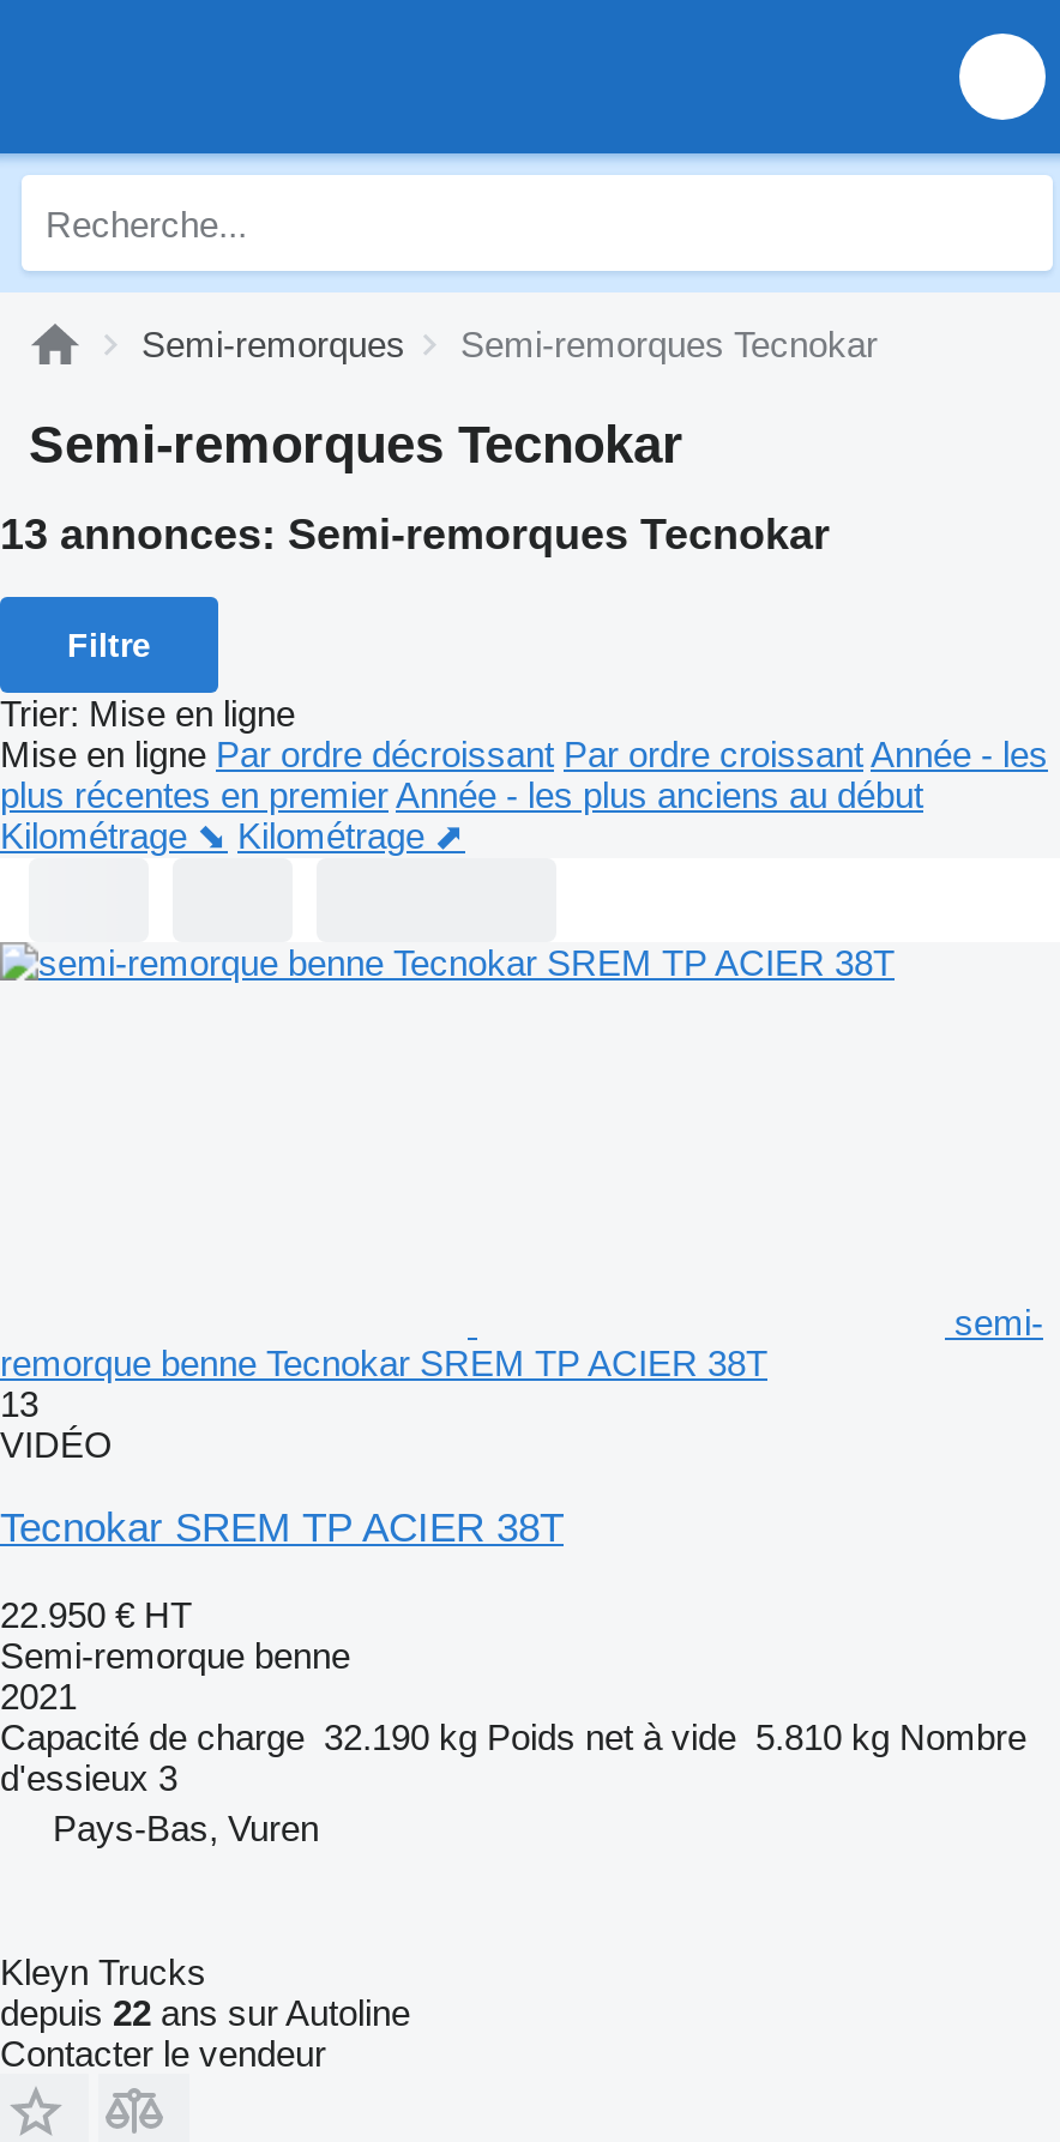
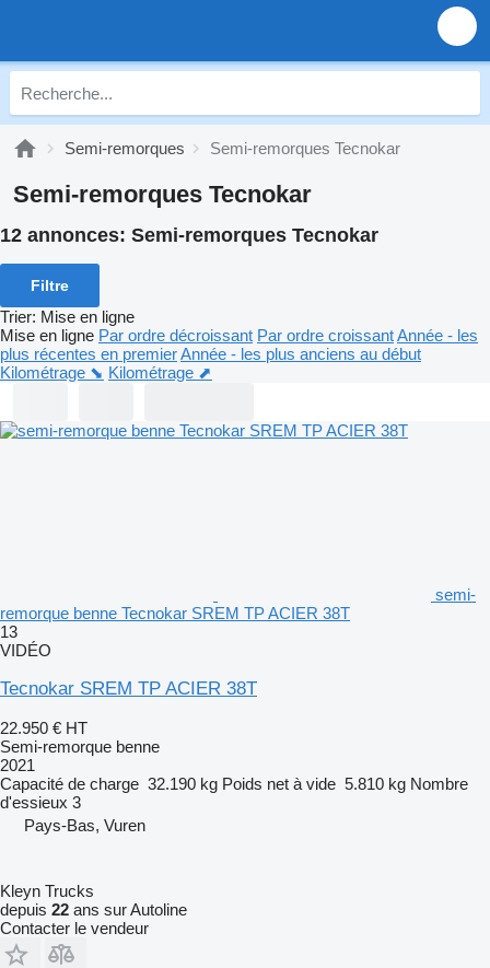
- 13 annonces: Semi-remorques Tecnokar
+ 12 annonces: Semi-remorques Tecnokar
